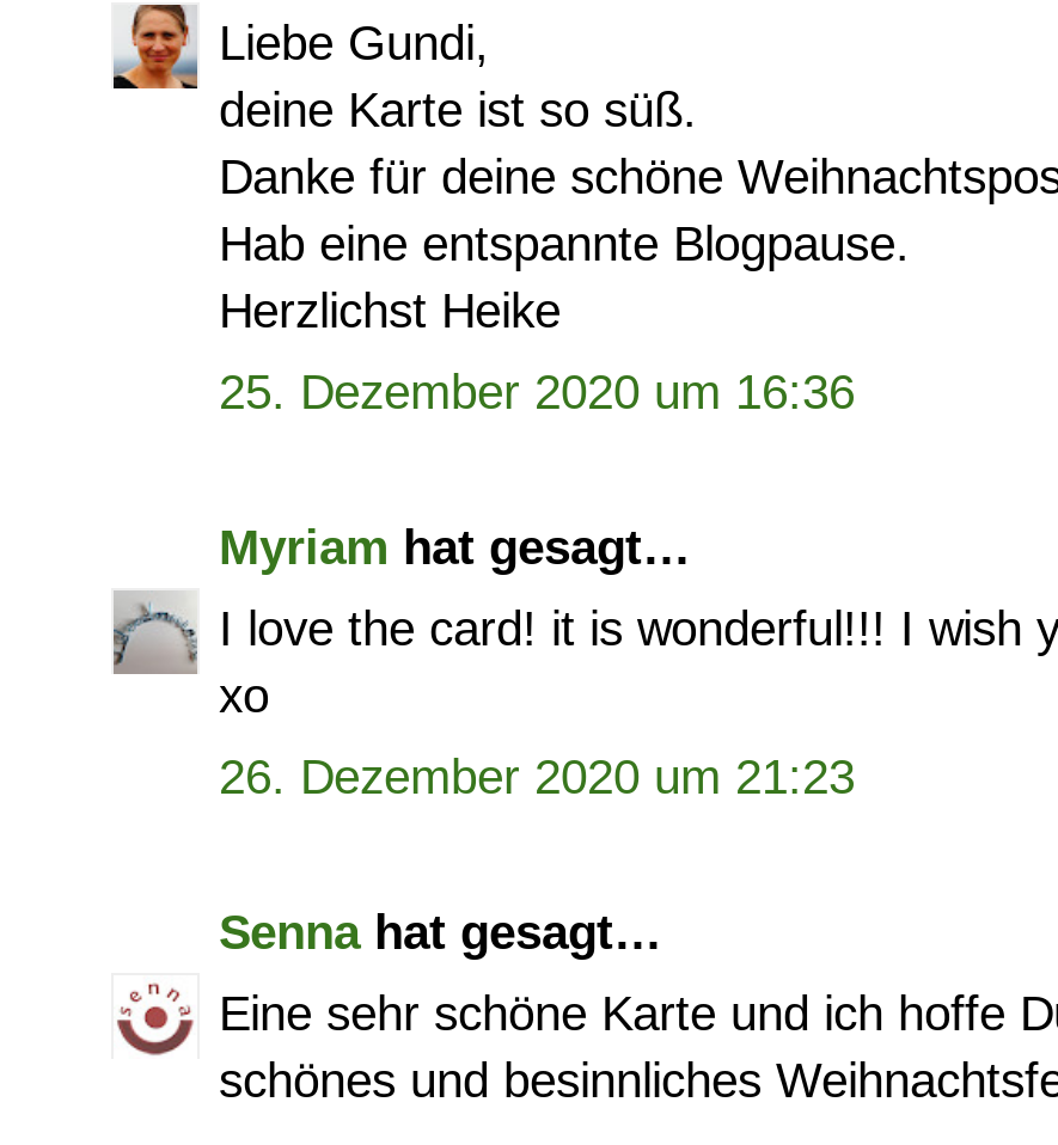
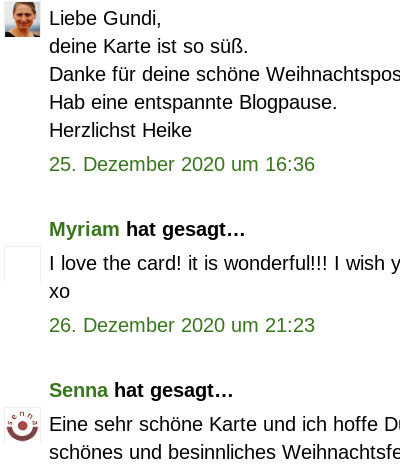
- [image]
